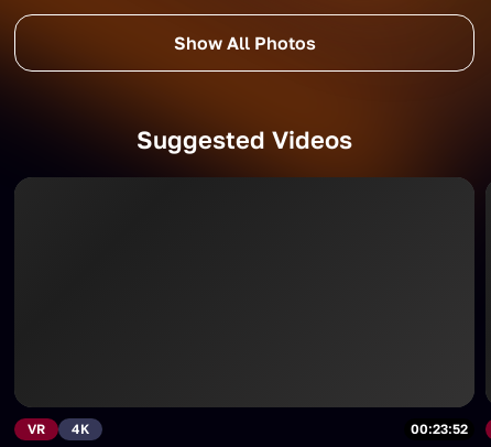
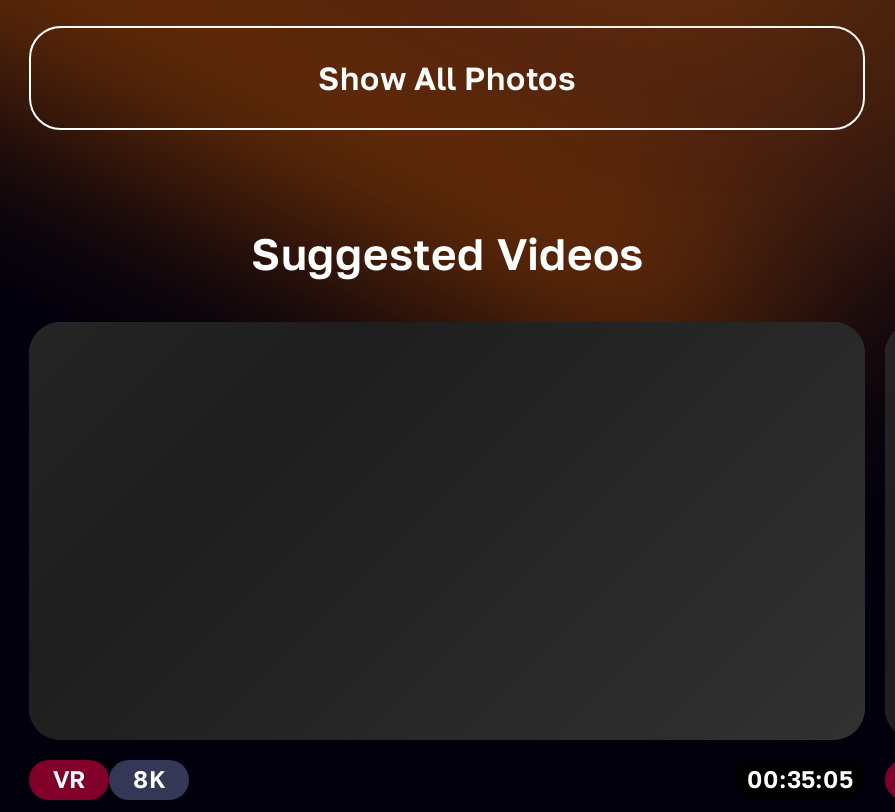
- 4K
- 00:23:52
+ 8K
+ 00:35:05
